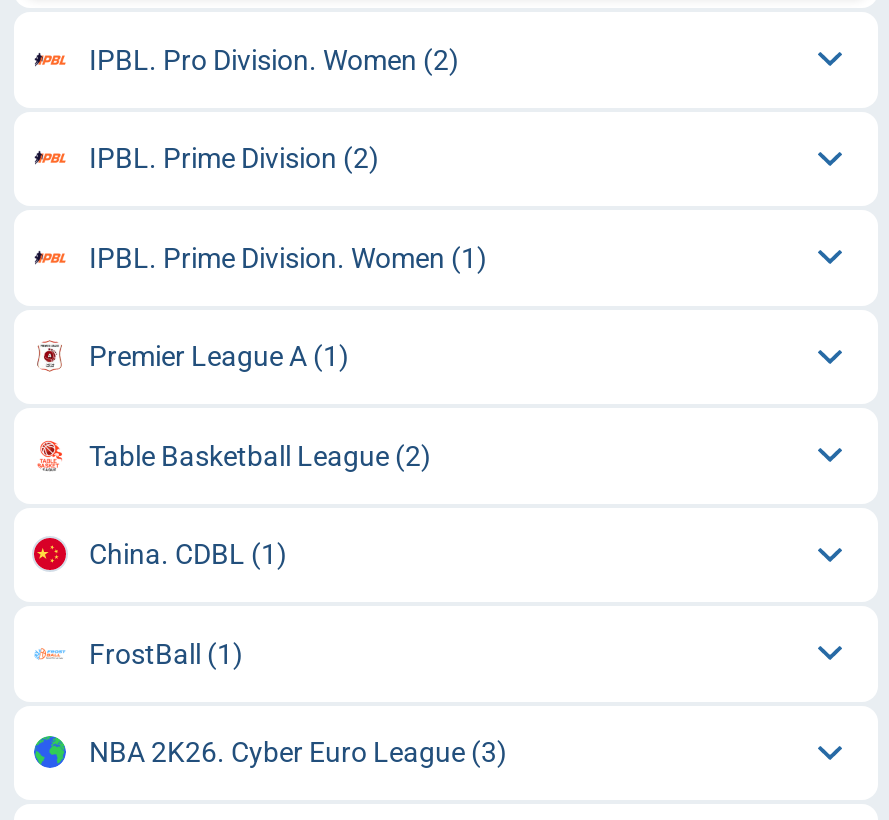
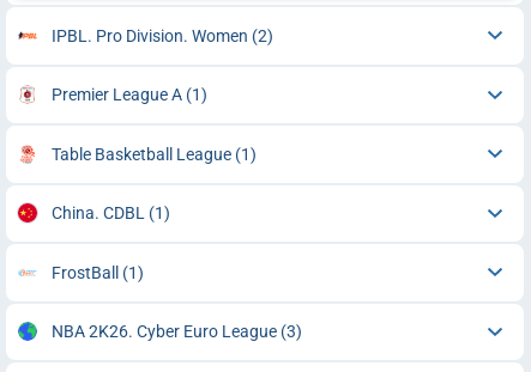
- IPBL. Prime Division (2)
- IPBL. Prime Division. Women (1)

- Table Basketball League (2)
+ Table Basketball League (1)
